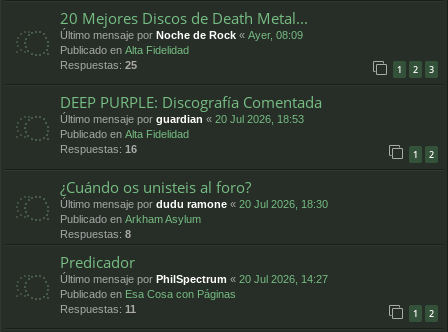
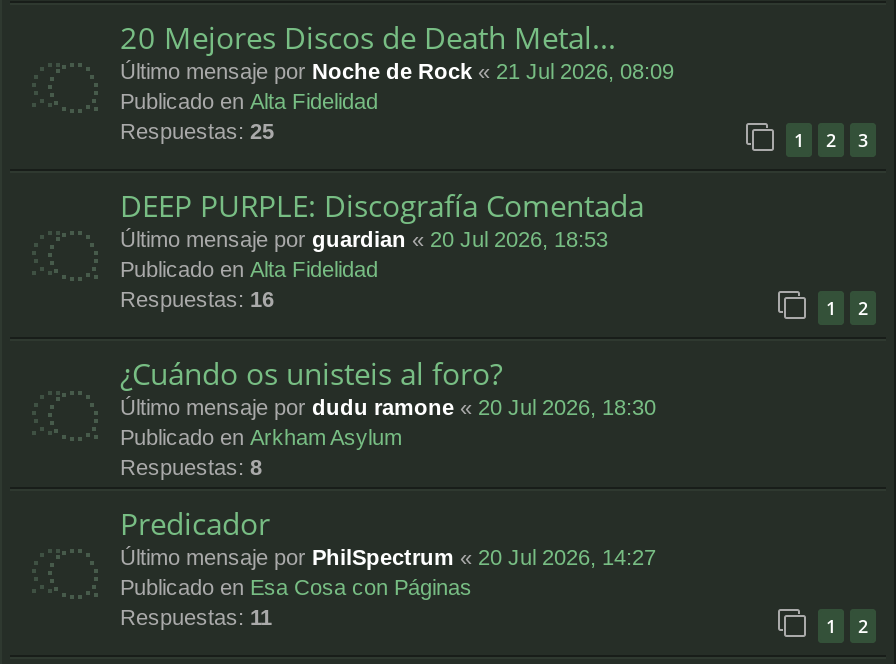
- Último mensaje por Noche de Rock «Ayer, 08:09
+ Último mensaje por Noche de Rock «21 Jul 2026, 08:09
